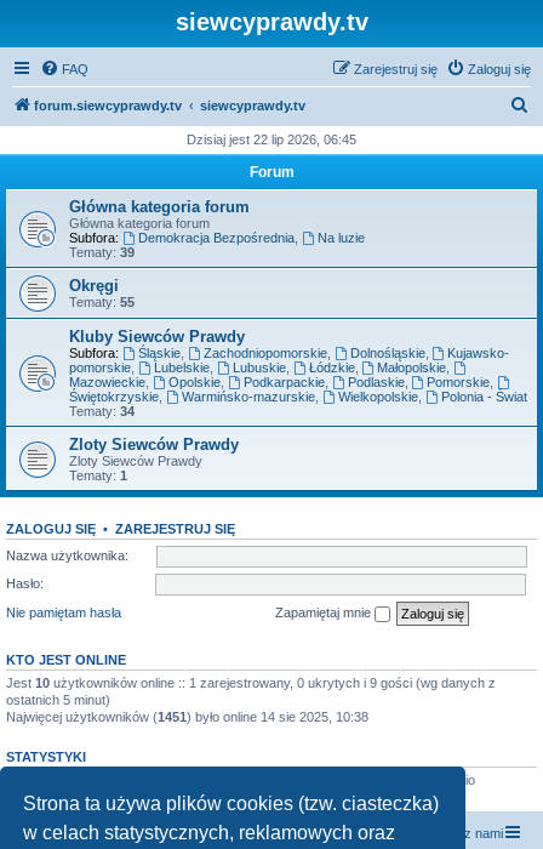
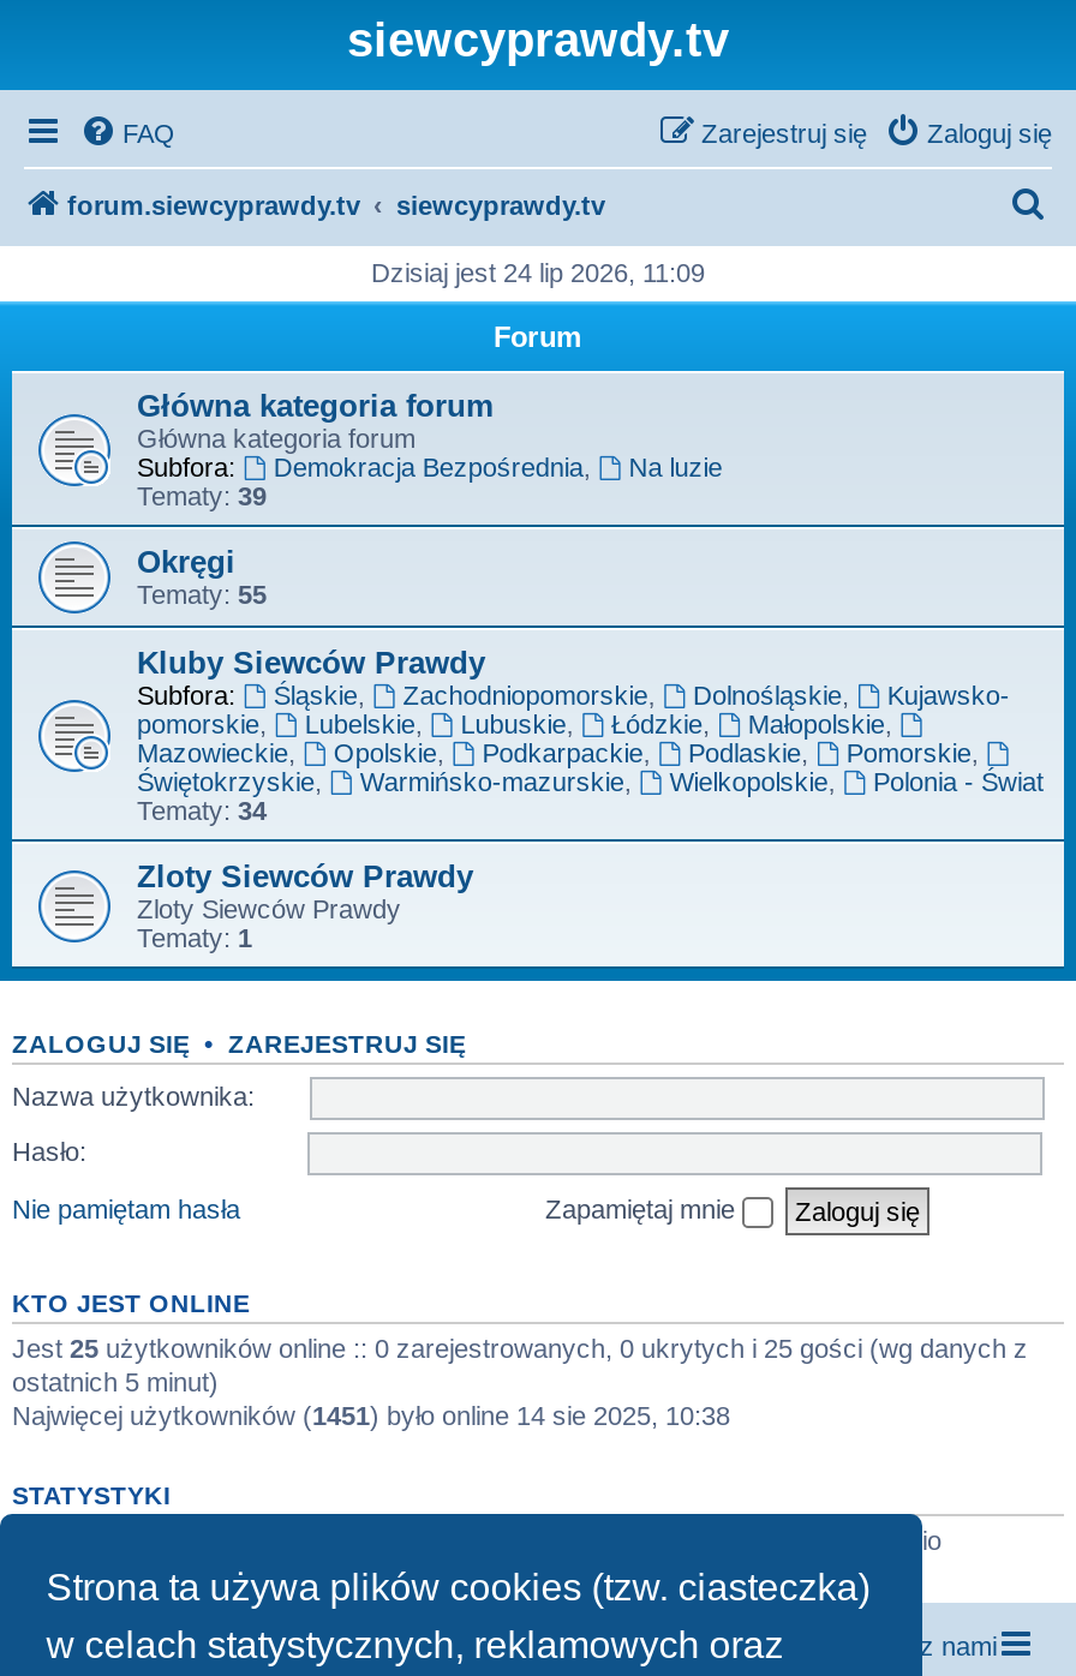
- Dzisiaj jest 22 lip 2026, 06:45
+ Dzisiaj jest 24 lip 2026, 11:09

- Jest 10 użytkowników online :: 1 zarejestrowany, 0 ukrytych i 9 gości (wg danych z
+ Jest 25 użytkowników online :: 0 zarejestrowanych, 0 ukrytych i 25 gości (wg danych z
